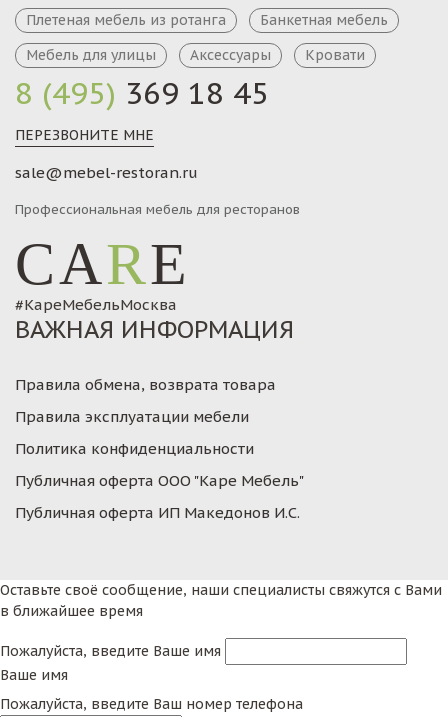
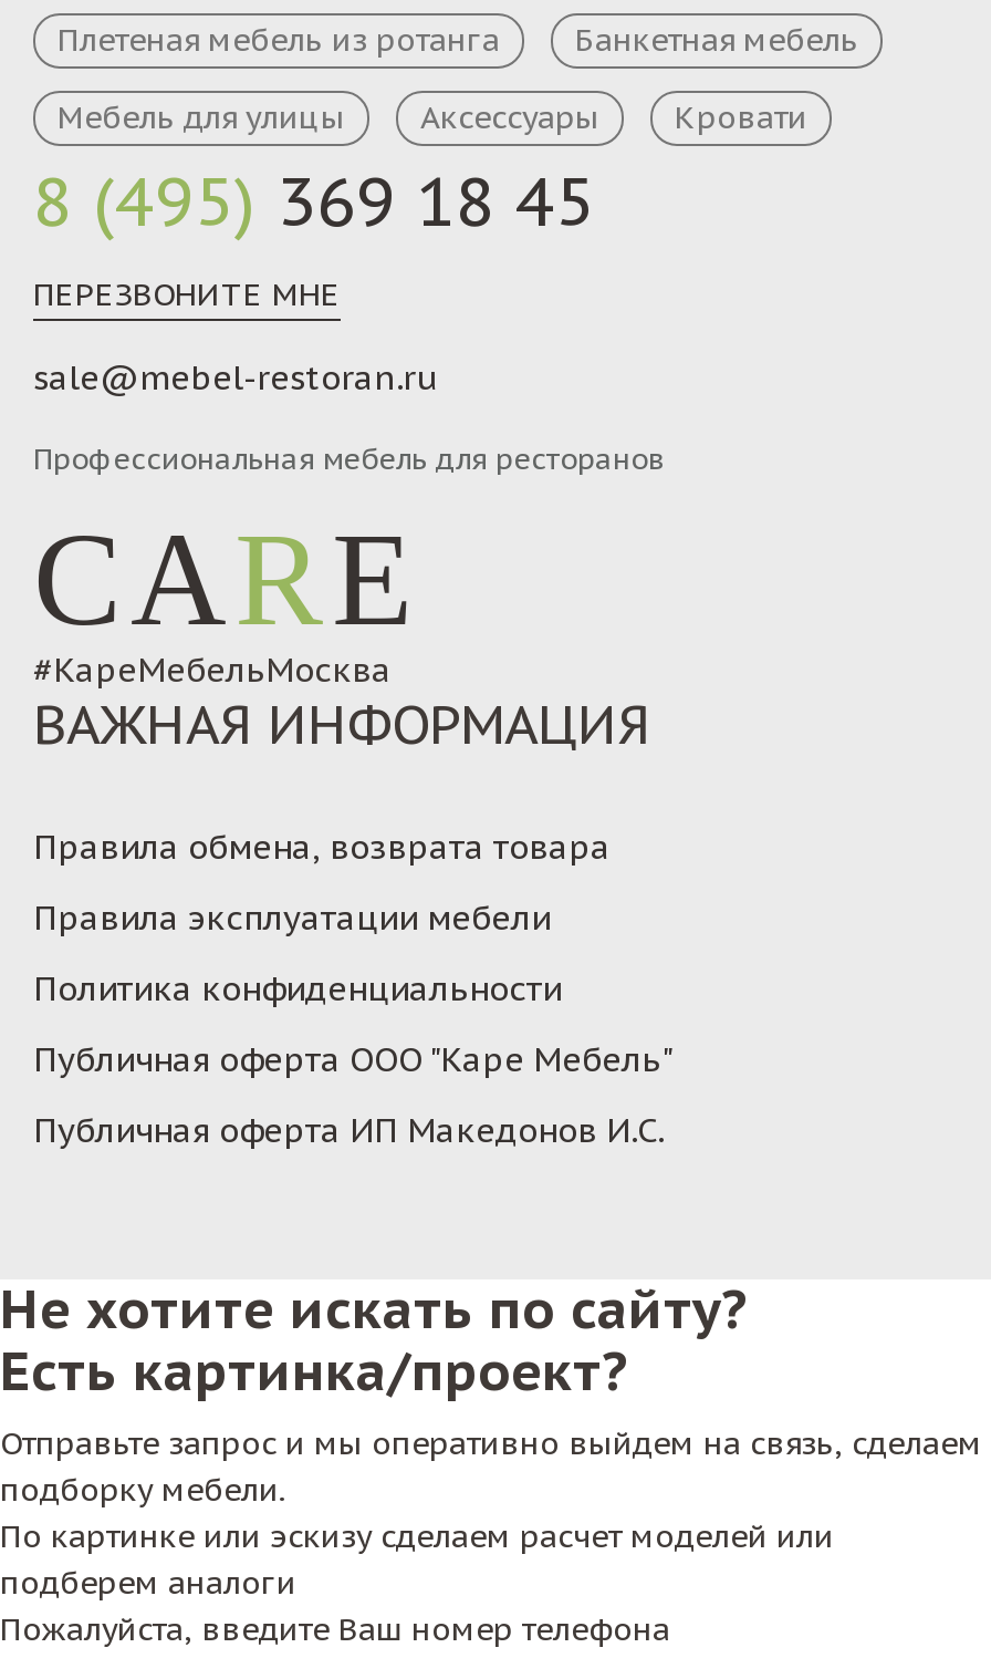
- Оставьте своё сообщение, наши специалисты свяжутся с Вами
- в ближайшее время
- Пожалуйста, введите Ваше имя
- Ваше имя
+ Не хотите искать по сайту?
+ Есть картинка/проект?
+ Отправьте запрос и мы оперативно выйдем на связь, сделаем
+ подборку мебели.
+ По картинке или эскизу сделаем расчет моделей или
+ подберем аналоги
